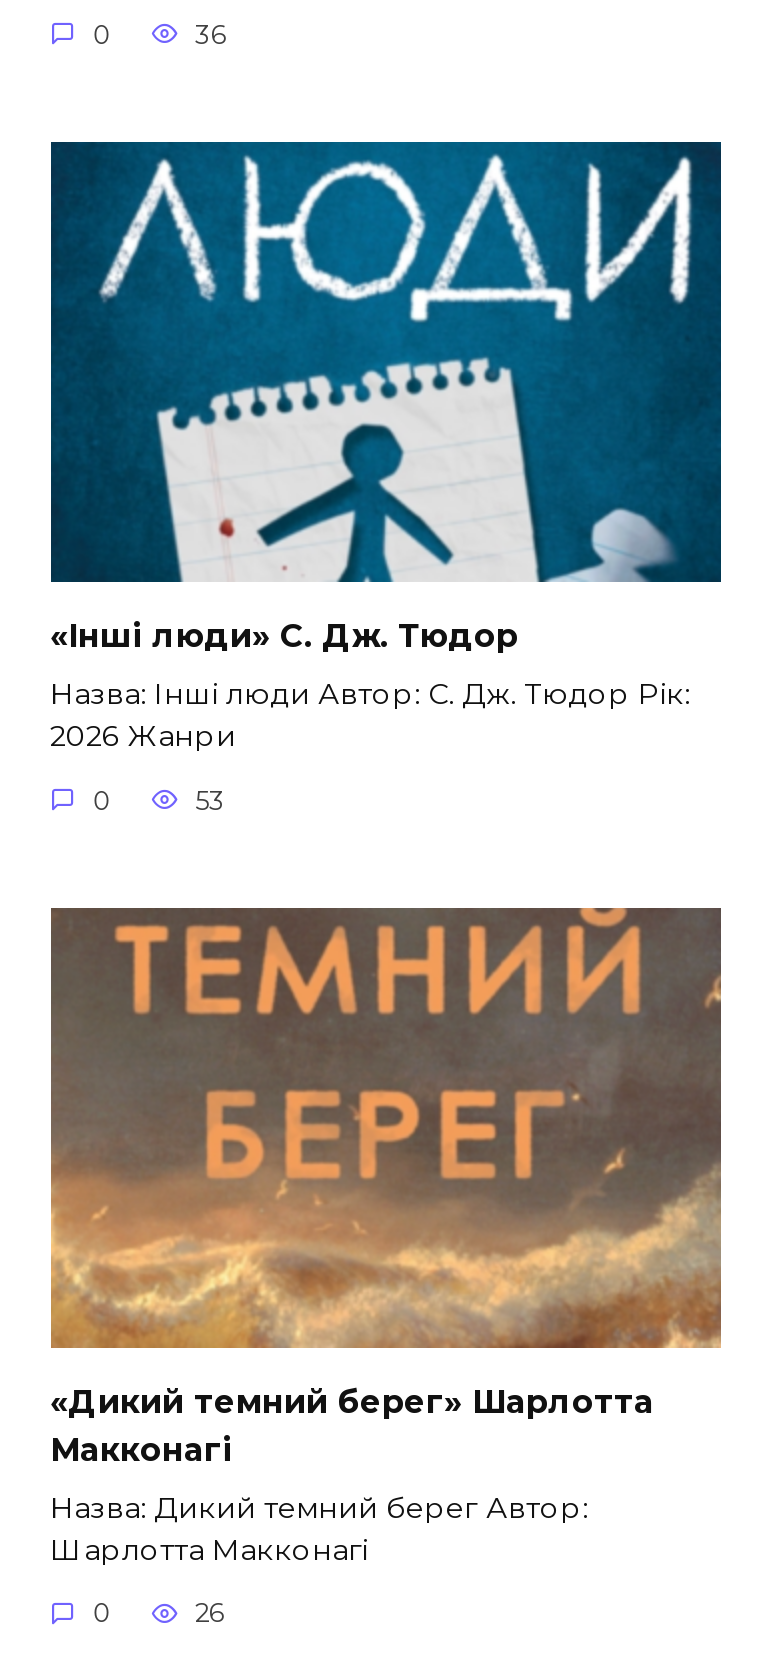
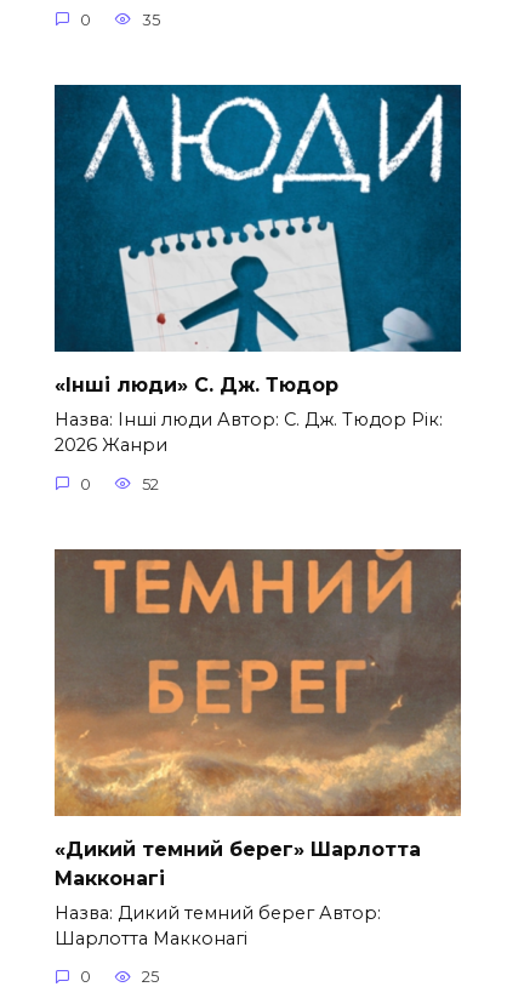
- 36
+ 35

- 53
+ 52

- 26
+ 25
